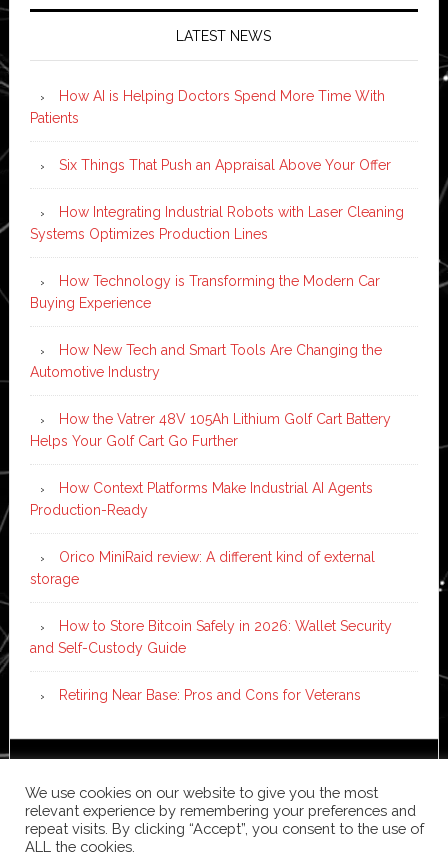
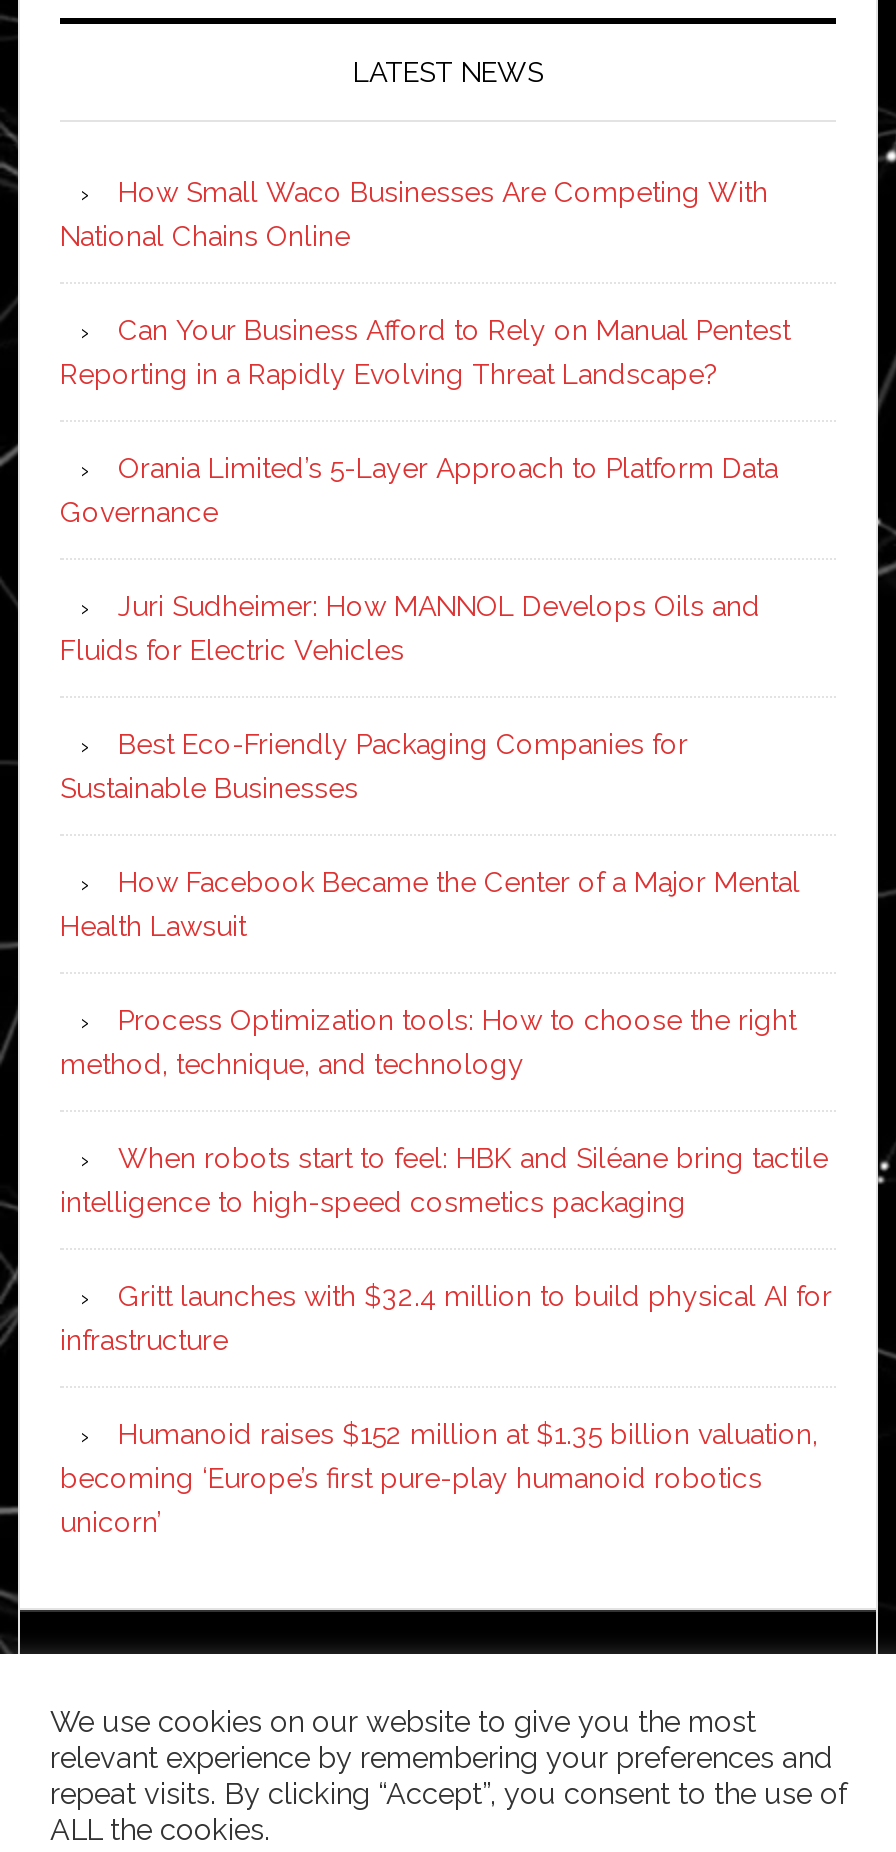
- How AI is Helping Doctors Spend More Time With
- Patients
+ How Small Waco Businesses Are Competing With
+ National Chains Online

- Six Things That Push an Appraisal Above Your Offer
+ Can Your Business Afford to Rely on Manual Pentest
+ Reporting in a Rapidly Evolving Threat Landscape?

- How Integrating Industrial Robots with Laser Cleaning
- Systems Optimizes Production Lines
+ Orania Limited’s 5-Layer Approach to Platform Data
+ Governance

- How Technology is Transforming the Modern Car
- Buying Experience
+ Juri Sudheimer: How MANNOL Develops Oils and
+ Fluids for Electric Vehicles

- How New Tech and Smart Tools Are Changing the
- Automotive Industry
+ Best Eco-Friendly Packaging Companies for
+ Sustainable Businesses

- How the Vatrer 48V 105Ah Lithium Golf Cart Battery
- Helps Your Golf Cart Go Further
+ How Facebook Became the Center of a Major Mental
+ Health Lawsuit

- How Context Platforms Make Industrial AI Agents
- Production-Ready
+ Process Optimization tools: How to choose the right
+ method, technique, and technology

- Orico MiniRaid review: A different kind of external
- storage
+ When robots start to feel: HBK and Siléane bring tactile
+ intelligence to high-speed cosmetics packaging

- How to Store Bitcoin Safely in 2026: Wallet Security
- and Self-Custody Guide
+ Gritt launches with $32.4 million to build physical AI for
+ infrastructure

- Retiring Near Base: Pros and Cons for Veterans
+ Humanoid raises $152 million at $1.35 billion valuation,
+ becoming ‘Europe’s first pure-play humanoid robotics
+ unicorn’
